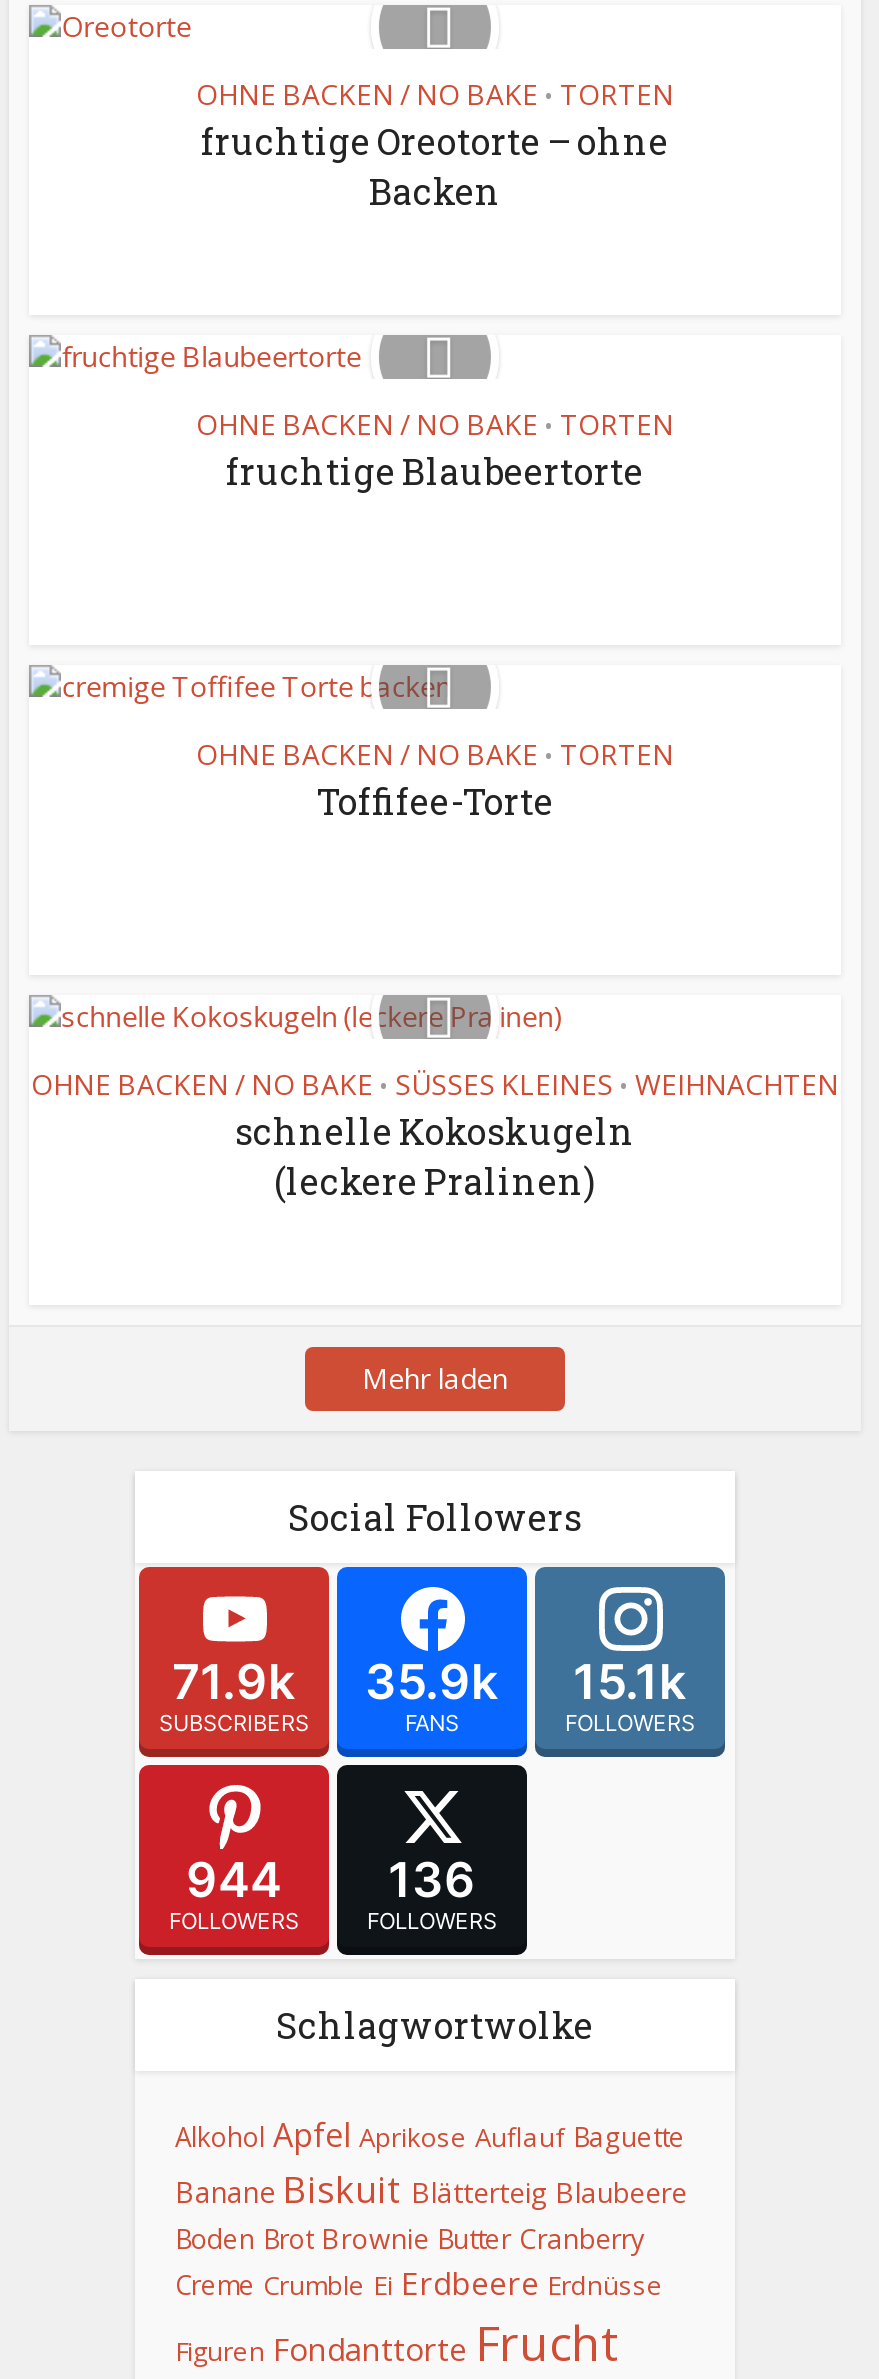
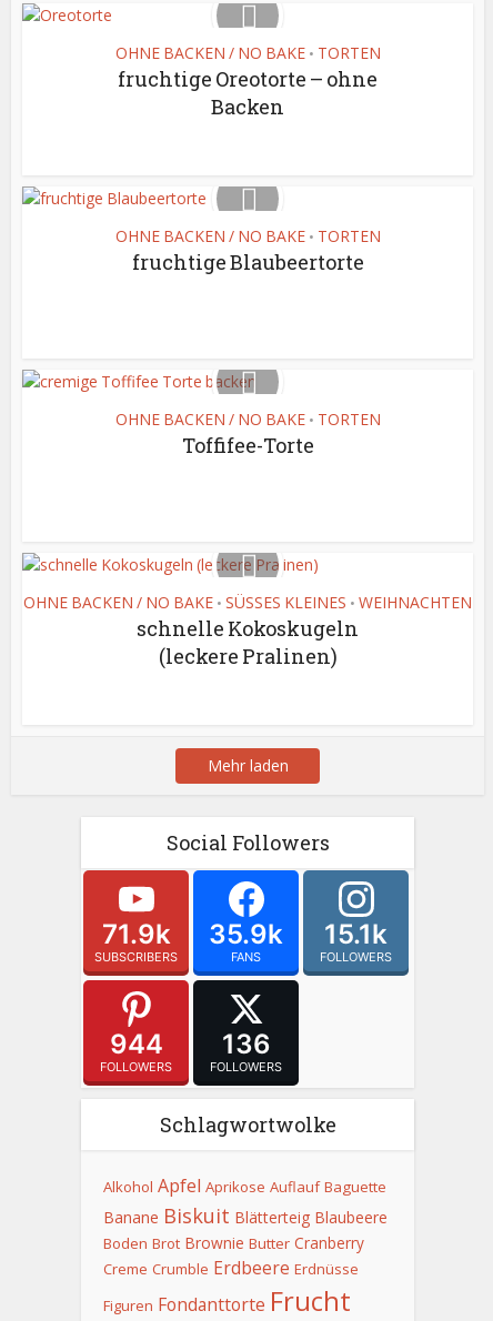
- Creme Crumble Ei Erdbeere Erdnüsse
+ Creme Crumble Erdbeere Erdnüsse
